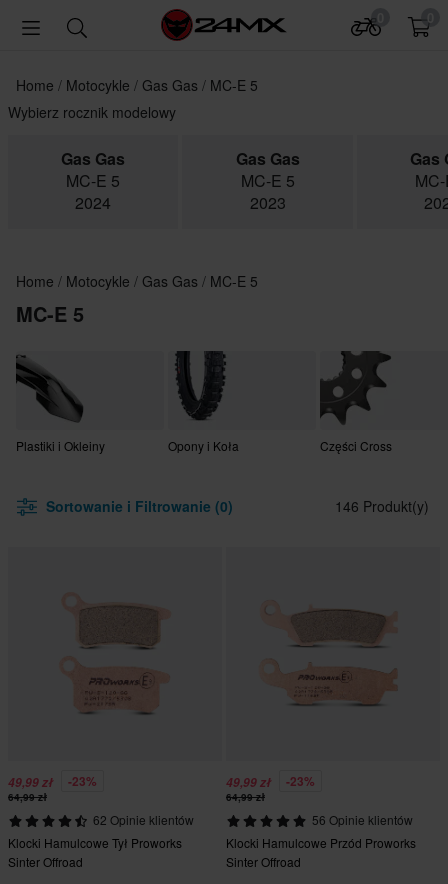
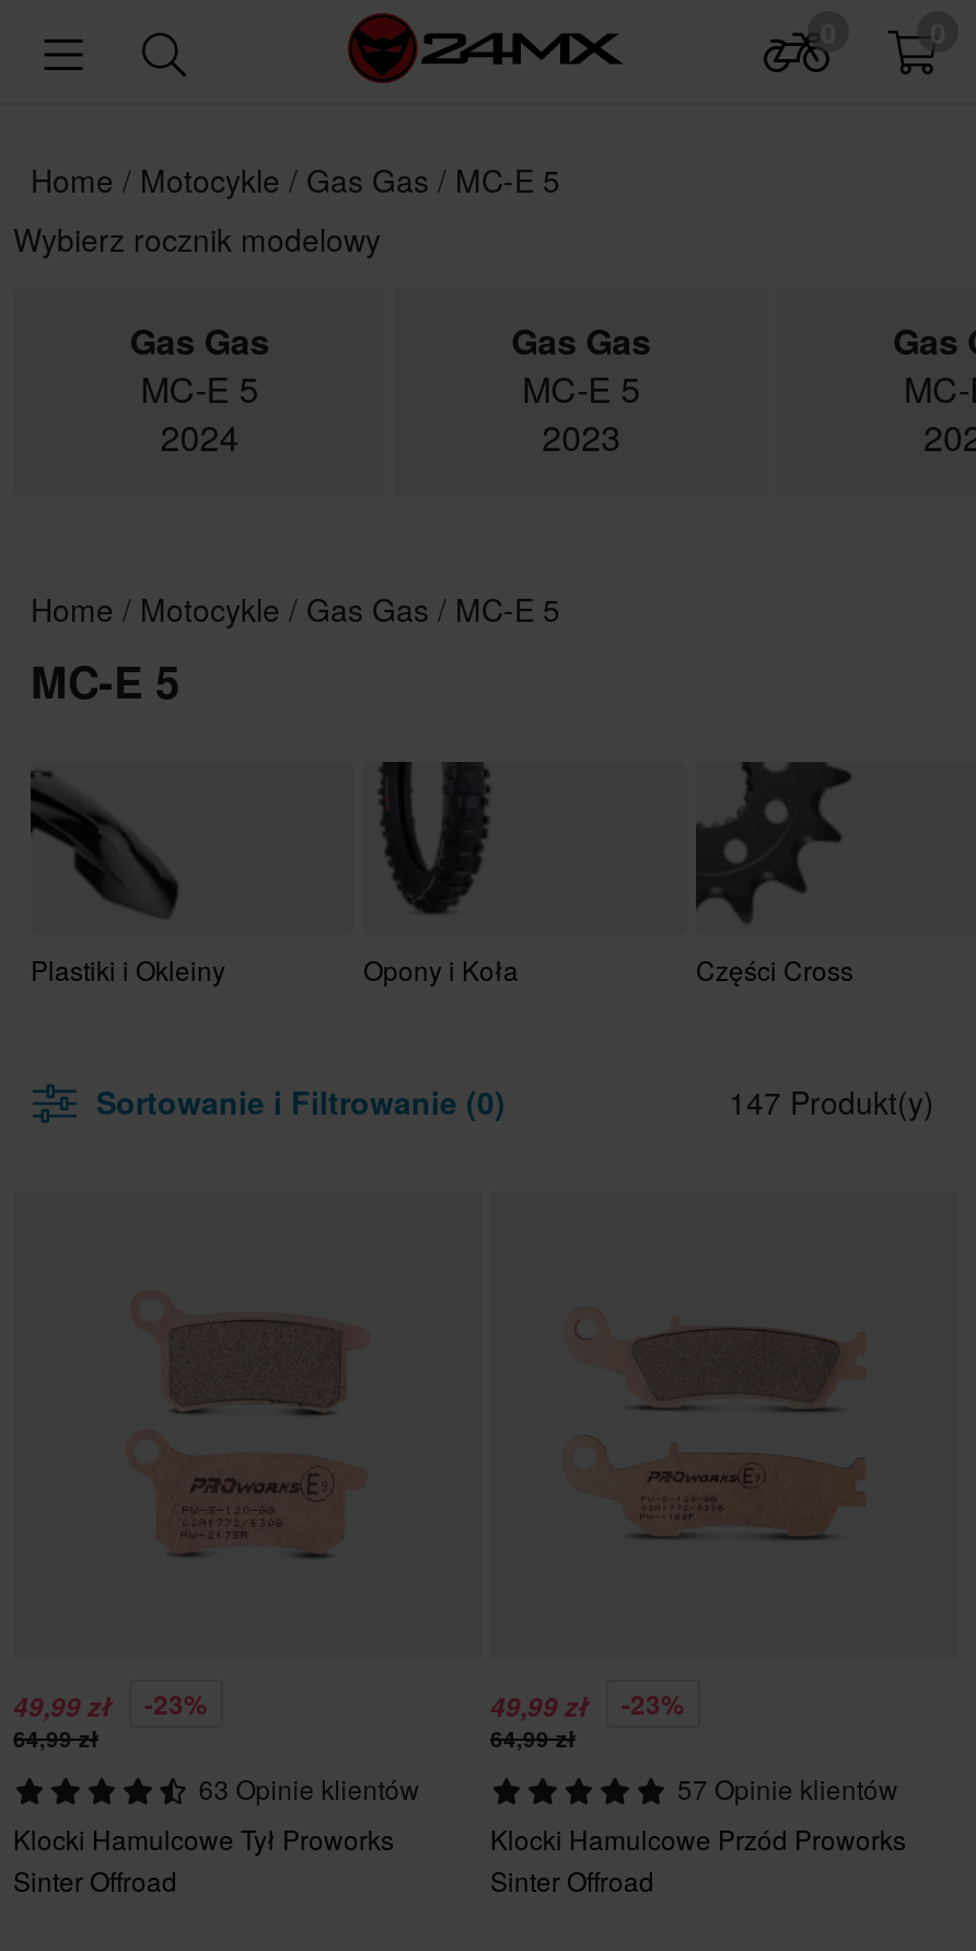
- 146 Produkt(y)
+ 147 Produkt(y)

- 62 Opinie klientów
+ 63 Opinie klientów

- 56 Opinie klientów
+ 57 Opinie klientów
